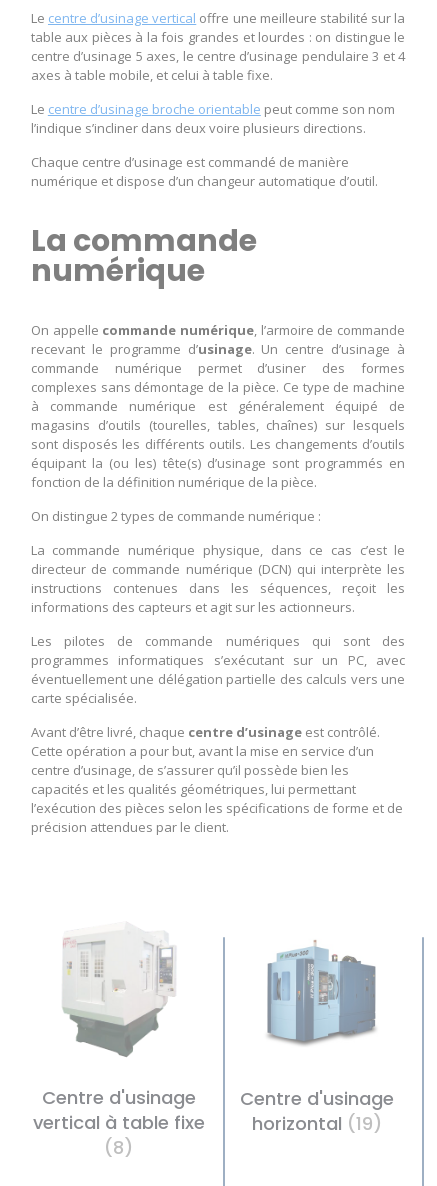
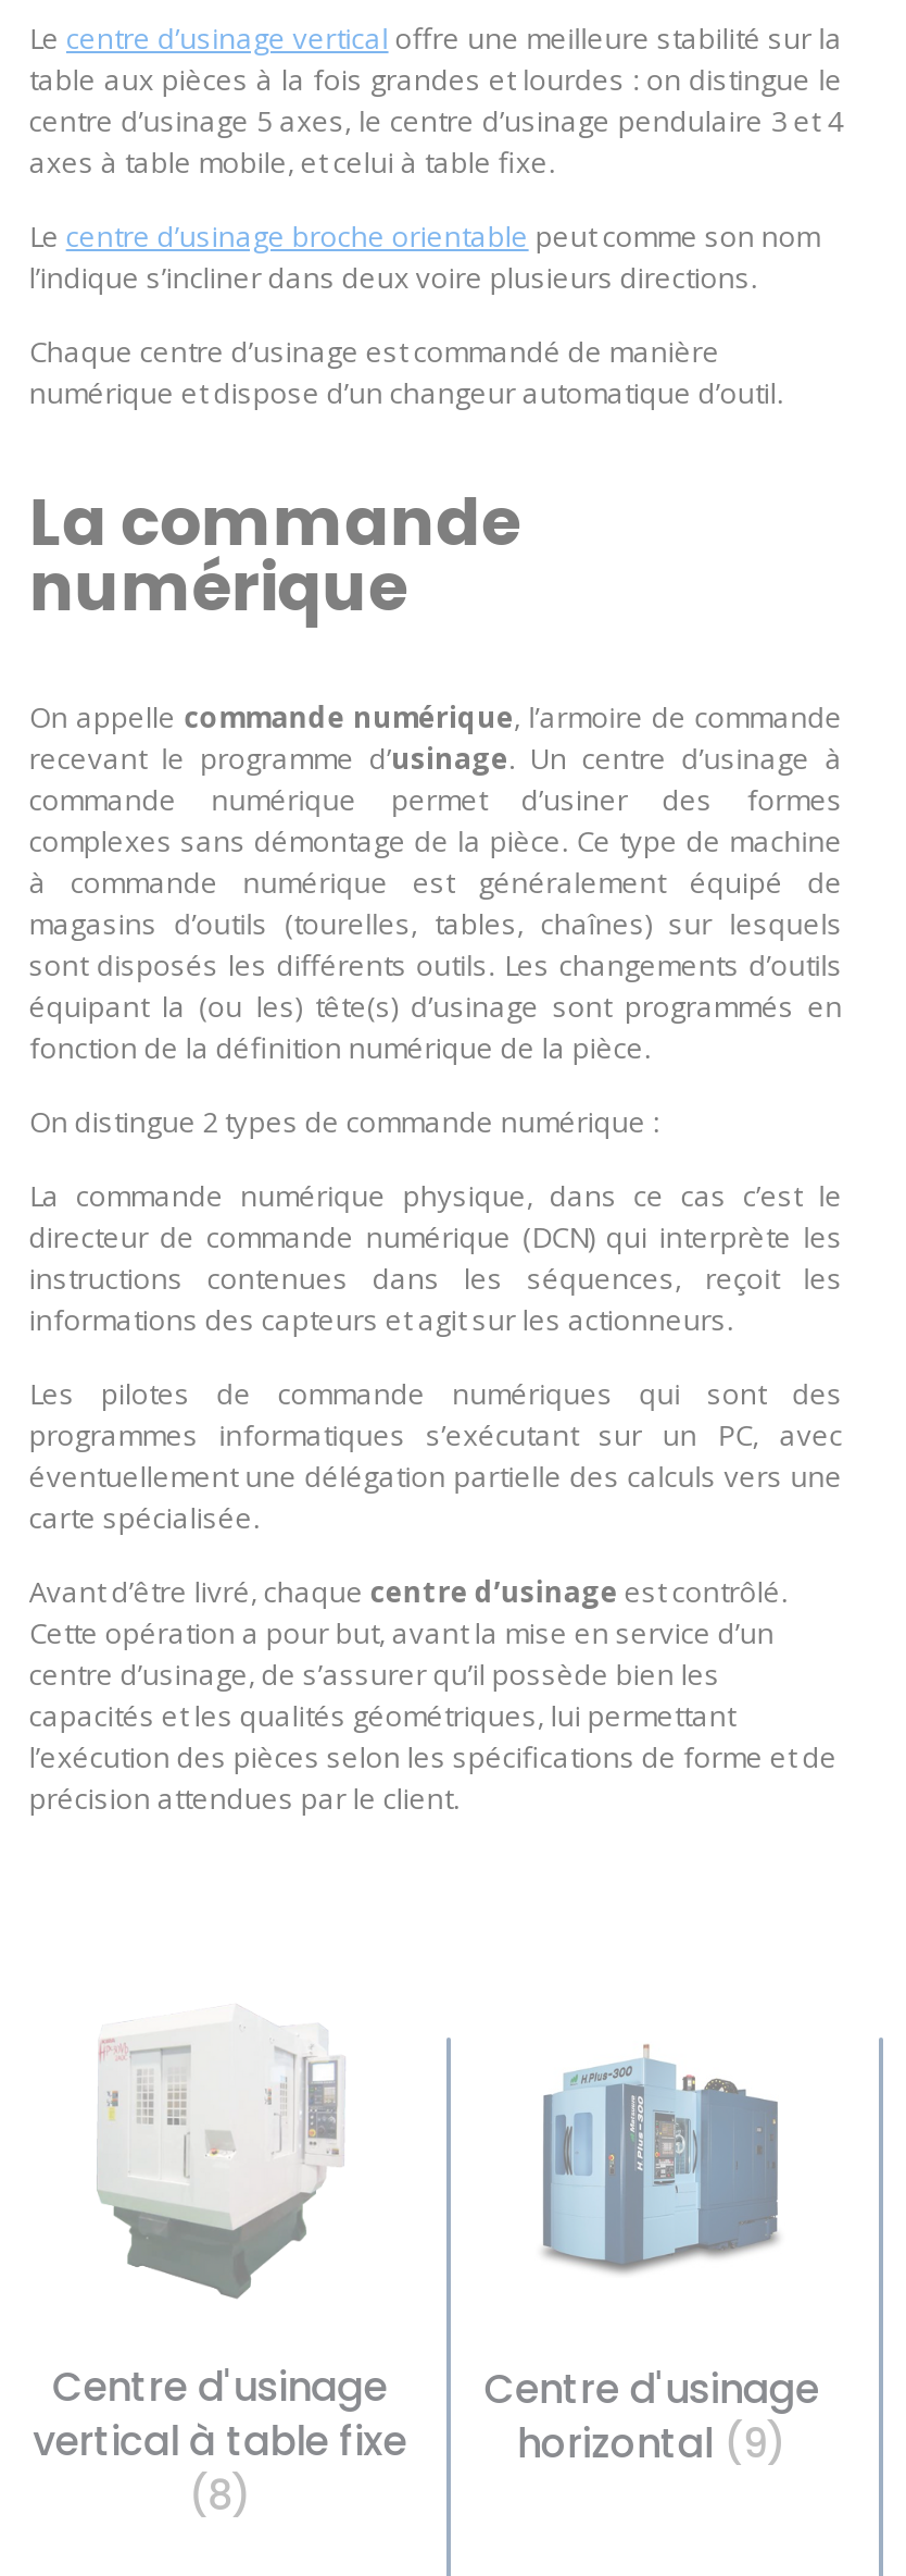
- horizontal (19)
+ horizontal (9)
